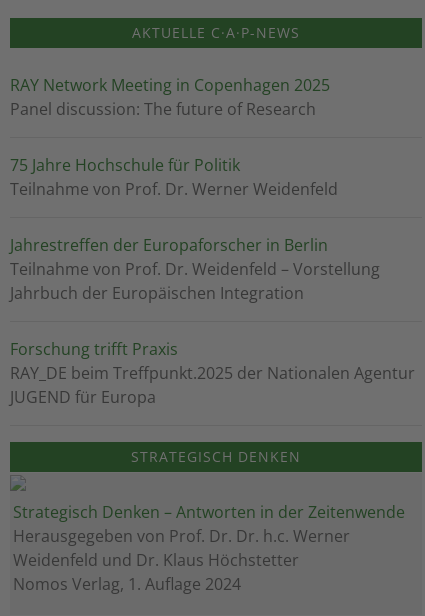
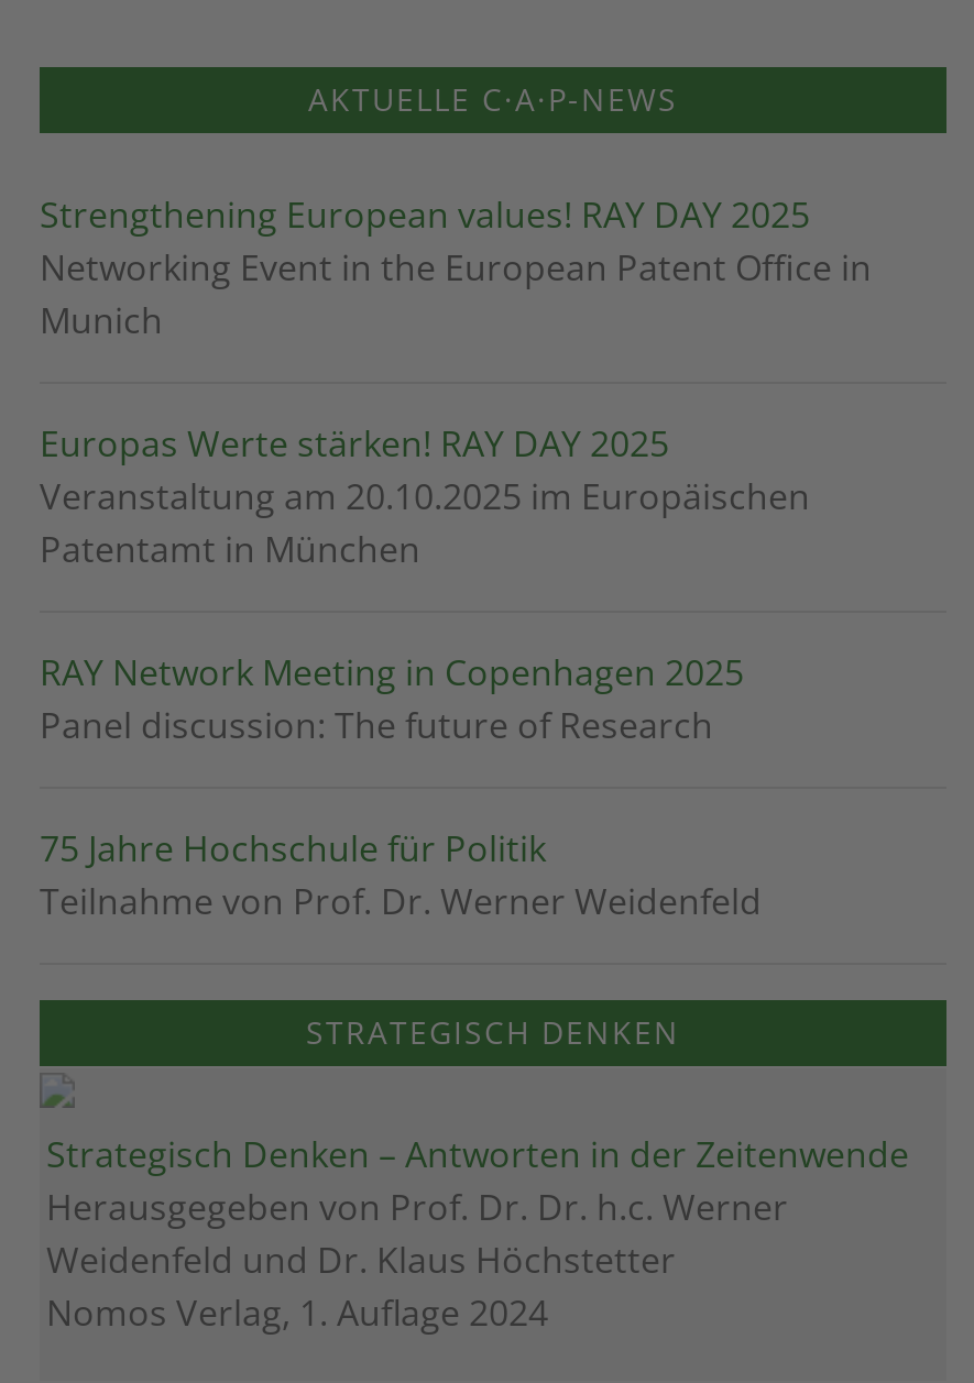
+ Strengthening European values! RAY DAY 2025
+ Networking Event in the European Patent Office in
+ Munich
+ Europas Werte stärken! RAY DAY 2025
+ Veranstaltung am 20.10.2025 im Europäischen
+ Patentamt in München

moved down: RAY Network Meeting in Copenhagen 2025 | Panel discussion: The future of Research | 75 Jahre Hochschule für Politik | Teilnahme von Prof. Dr. Werner Weidenfeld

- Jahrestreffen der Europaforscher in Berlin
- Teilnahme von Prof. Dr. Weidenfeld – Vorstellung
- Jahrbuch der Europäischen Integration
- Forschung trifft Praxis
- RAY_DE beim Treffpunkt.2025 der Nationalen Agentur
- JUGEND für Europa
